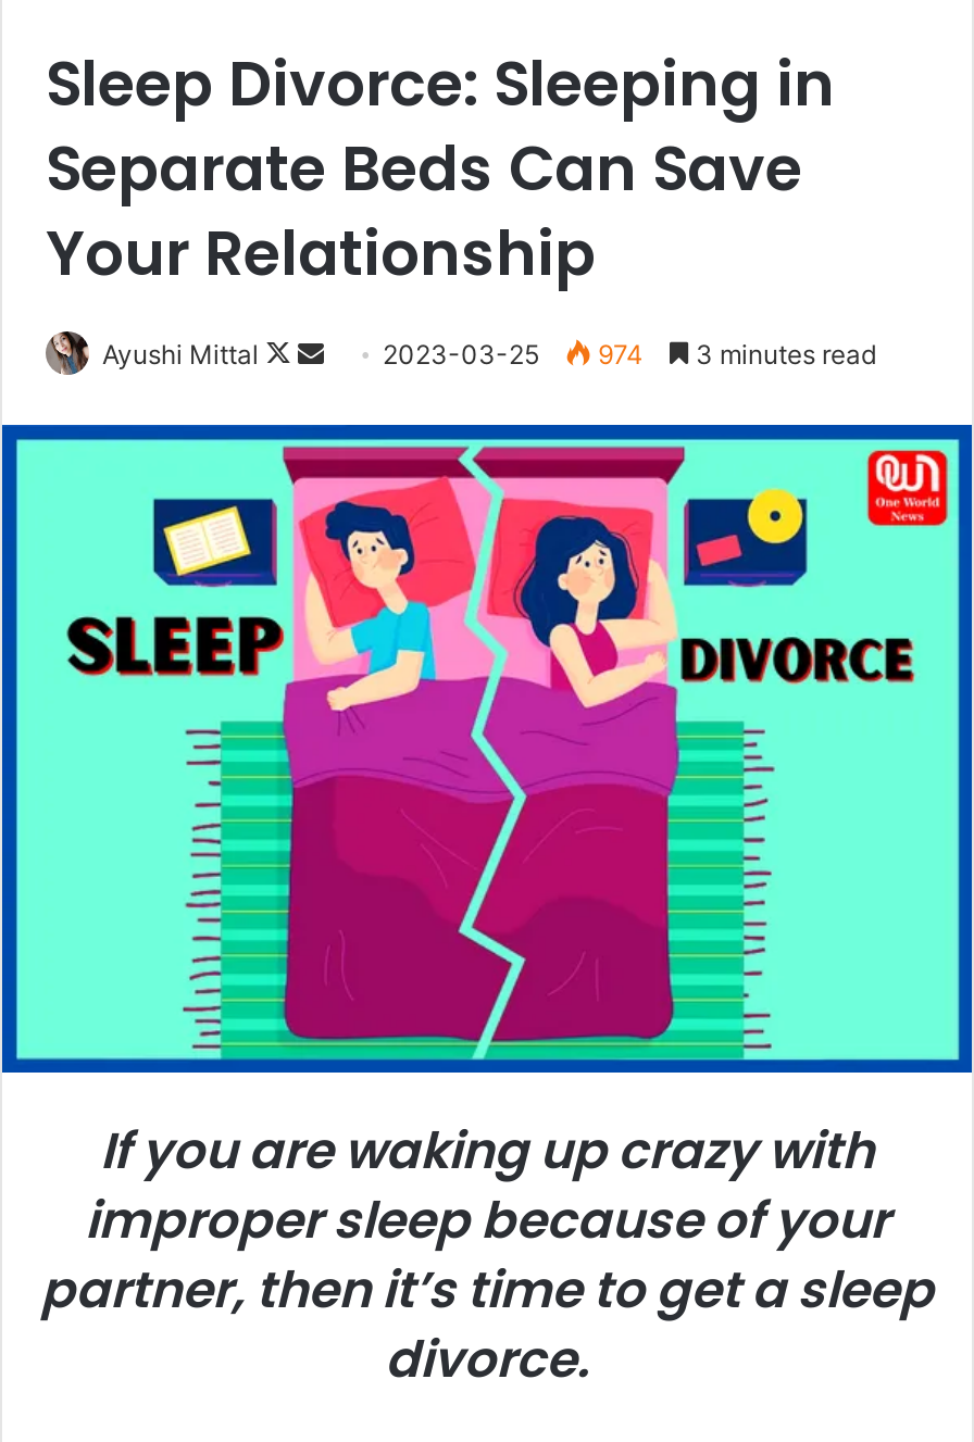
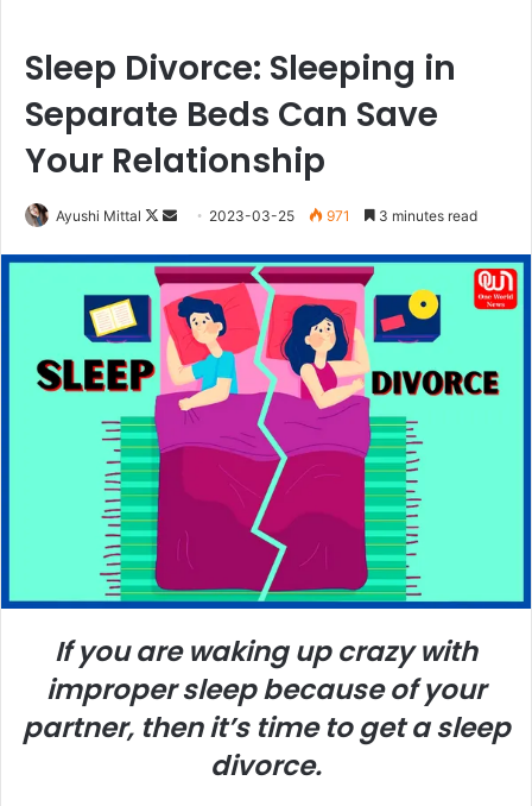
- 974
+ 971
